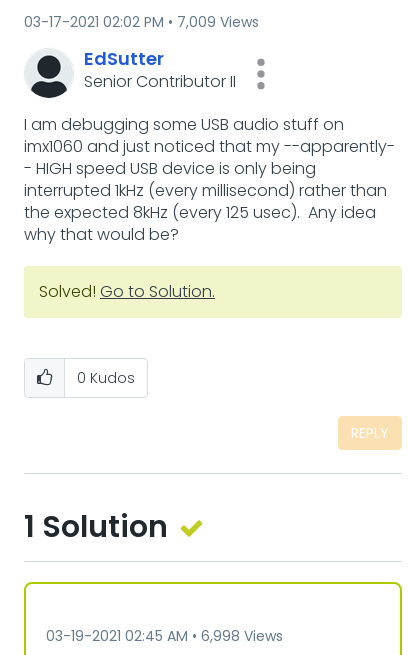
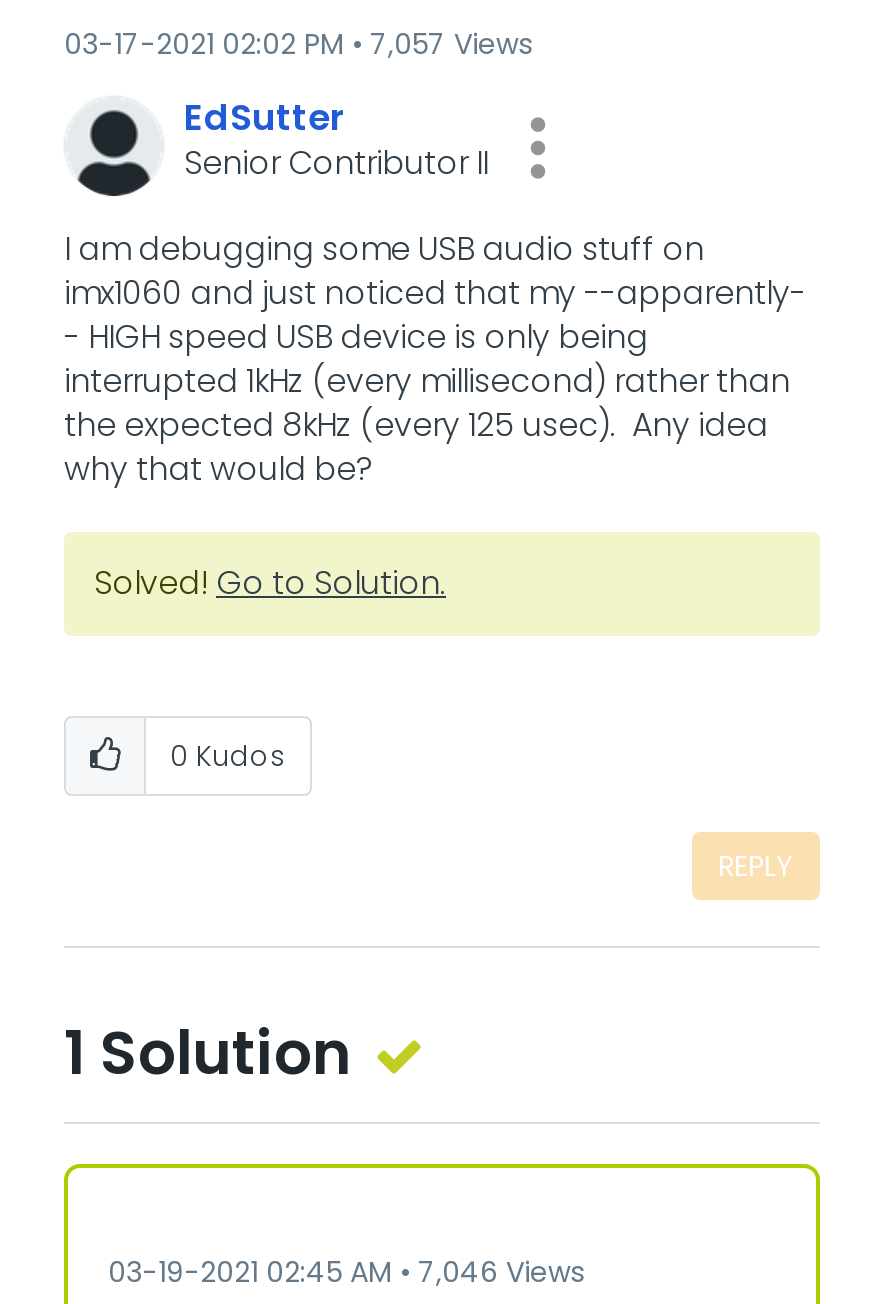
- 03-17-2021 02:02 PM 7,009 Views
+ 03-17-2021 02:02 PM 7,057 Views

- 03-19-2021 02:45 AM 6,998 Views
+ 03-19-2021 02:45 AM 7,046 Views
